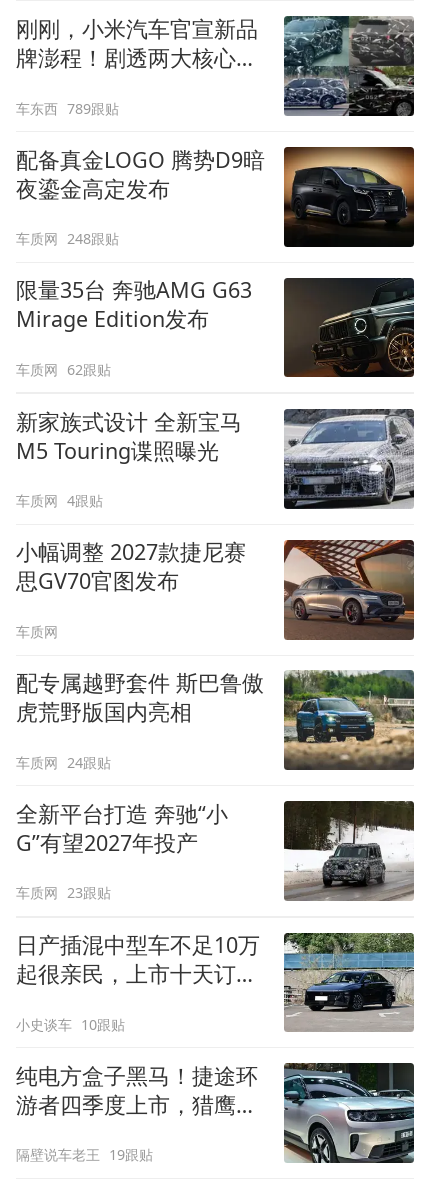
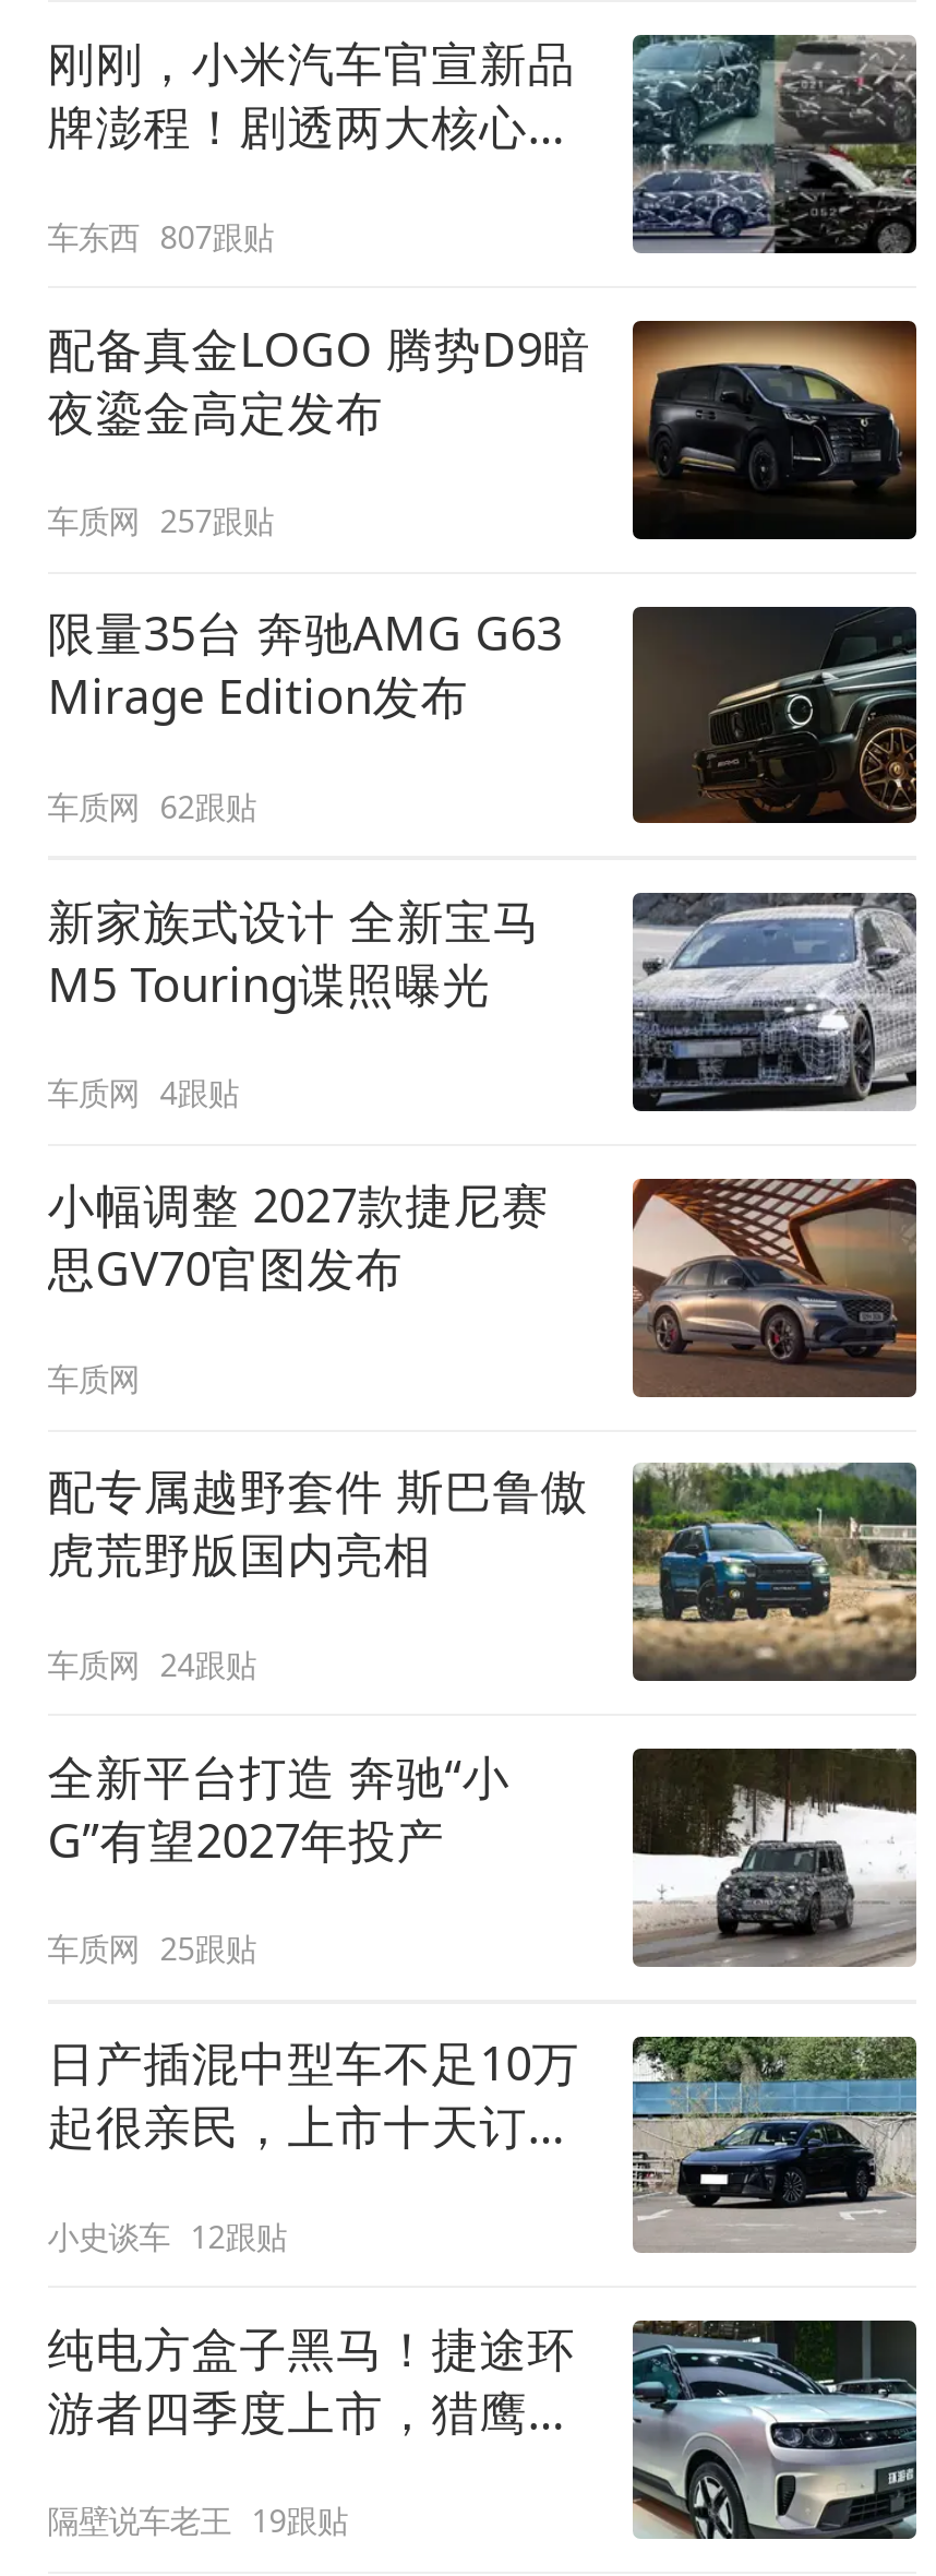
- 车东西 789跟贴
+ 车东西 807跟贴

- 车质网 248跟贴
+ 车质网 257跟贴

- 车质网 23跟贴
+ 车质网 25跟贴

- 小史谈车 10跟贴
+ 小史谈车 12跟贴
